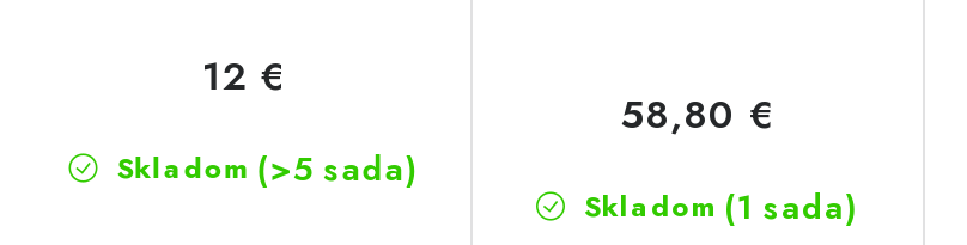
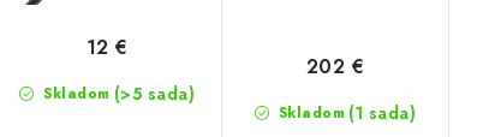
- 58,80 €
+ 202 €
